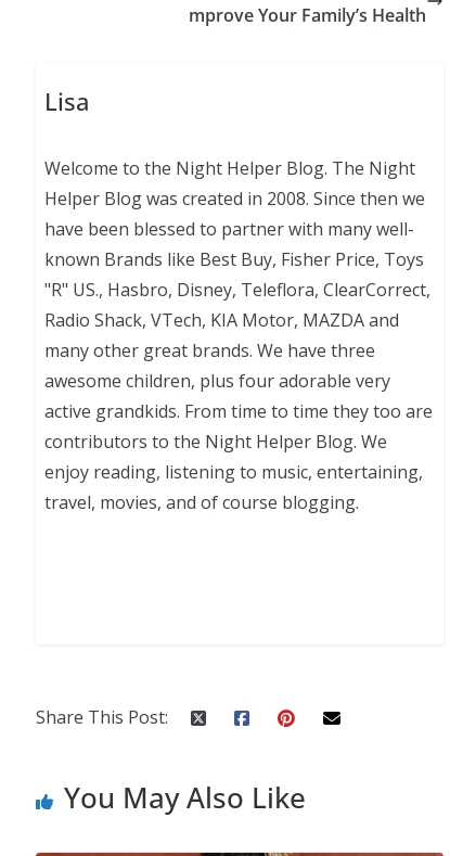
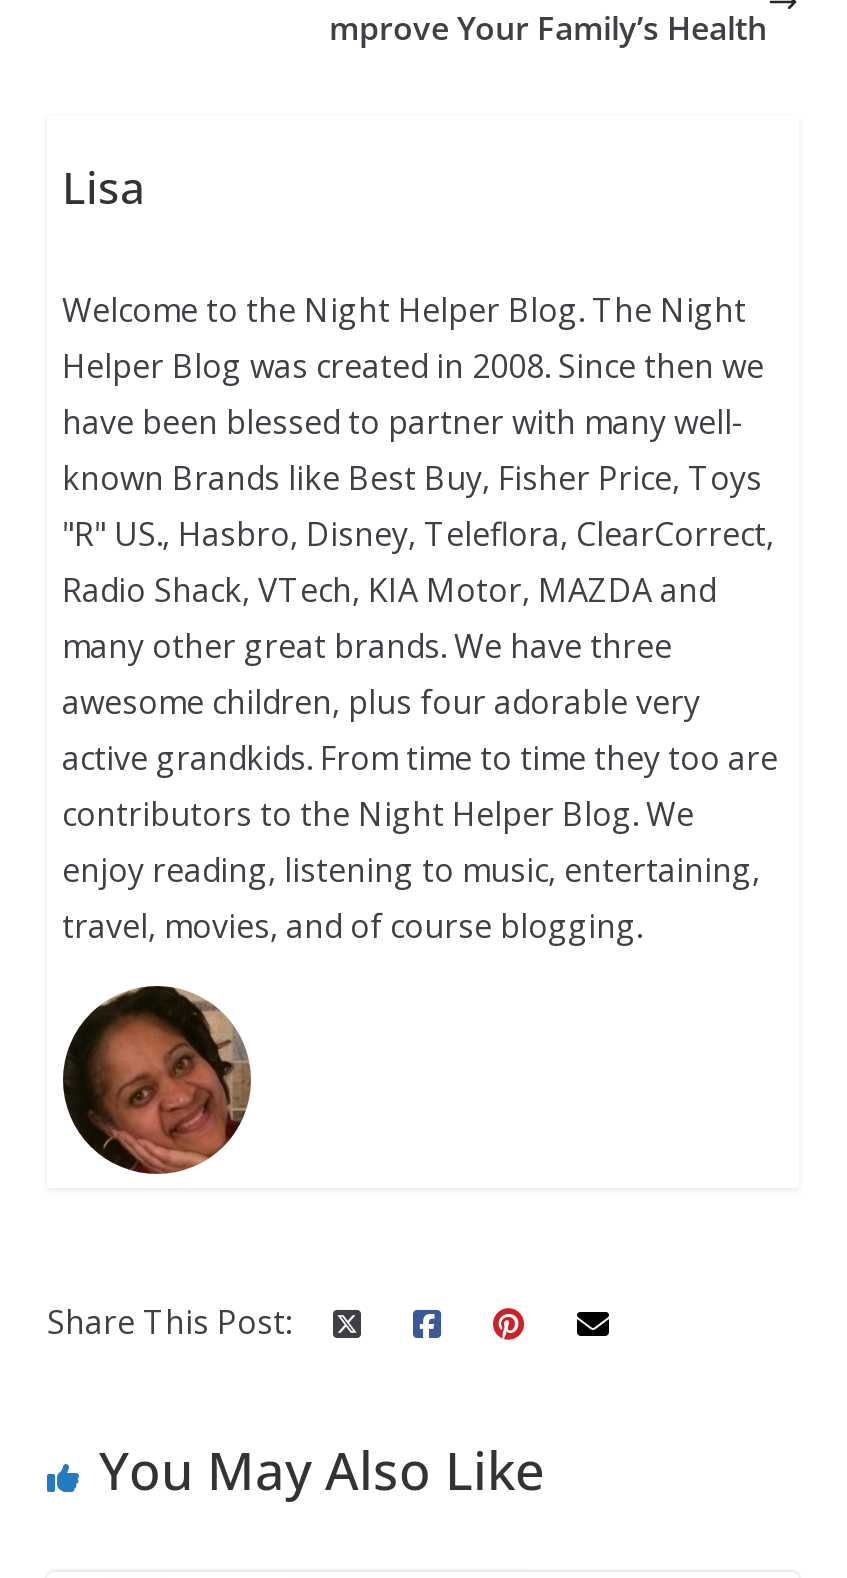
+ [image]
